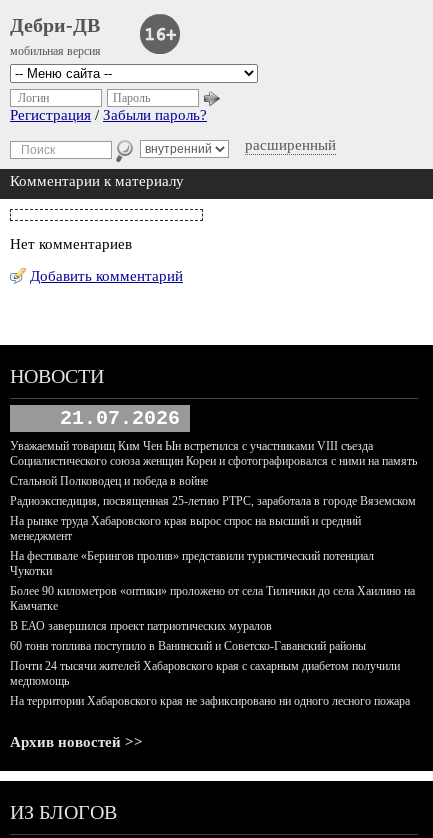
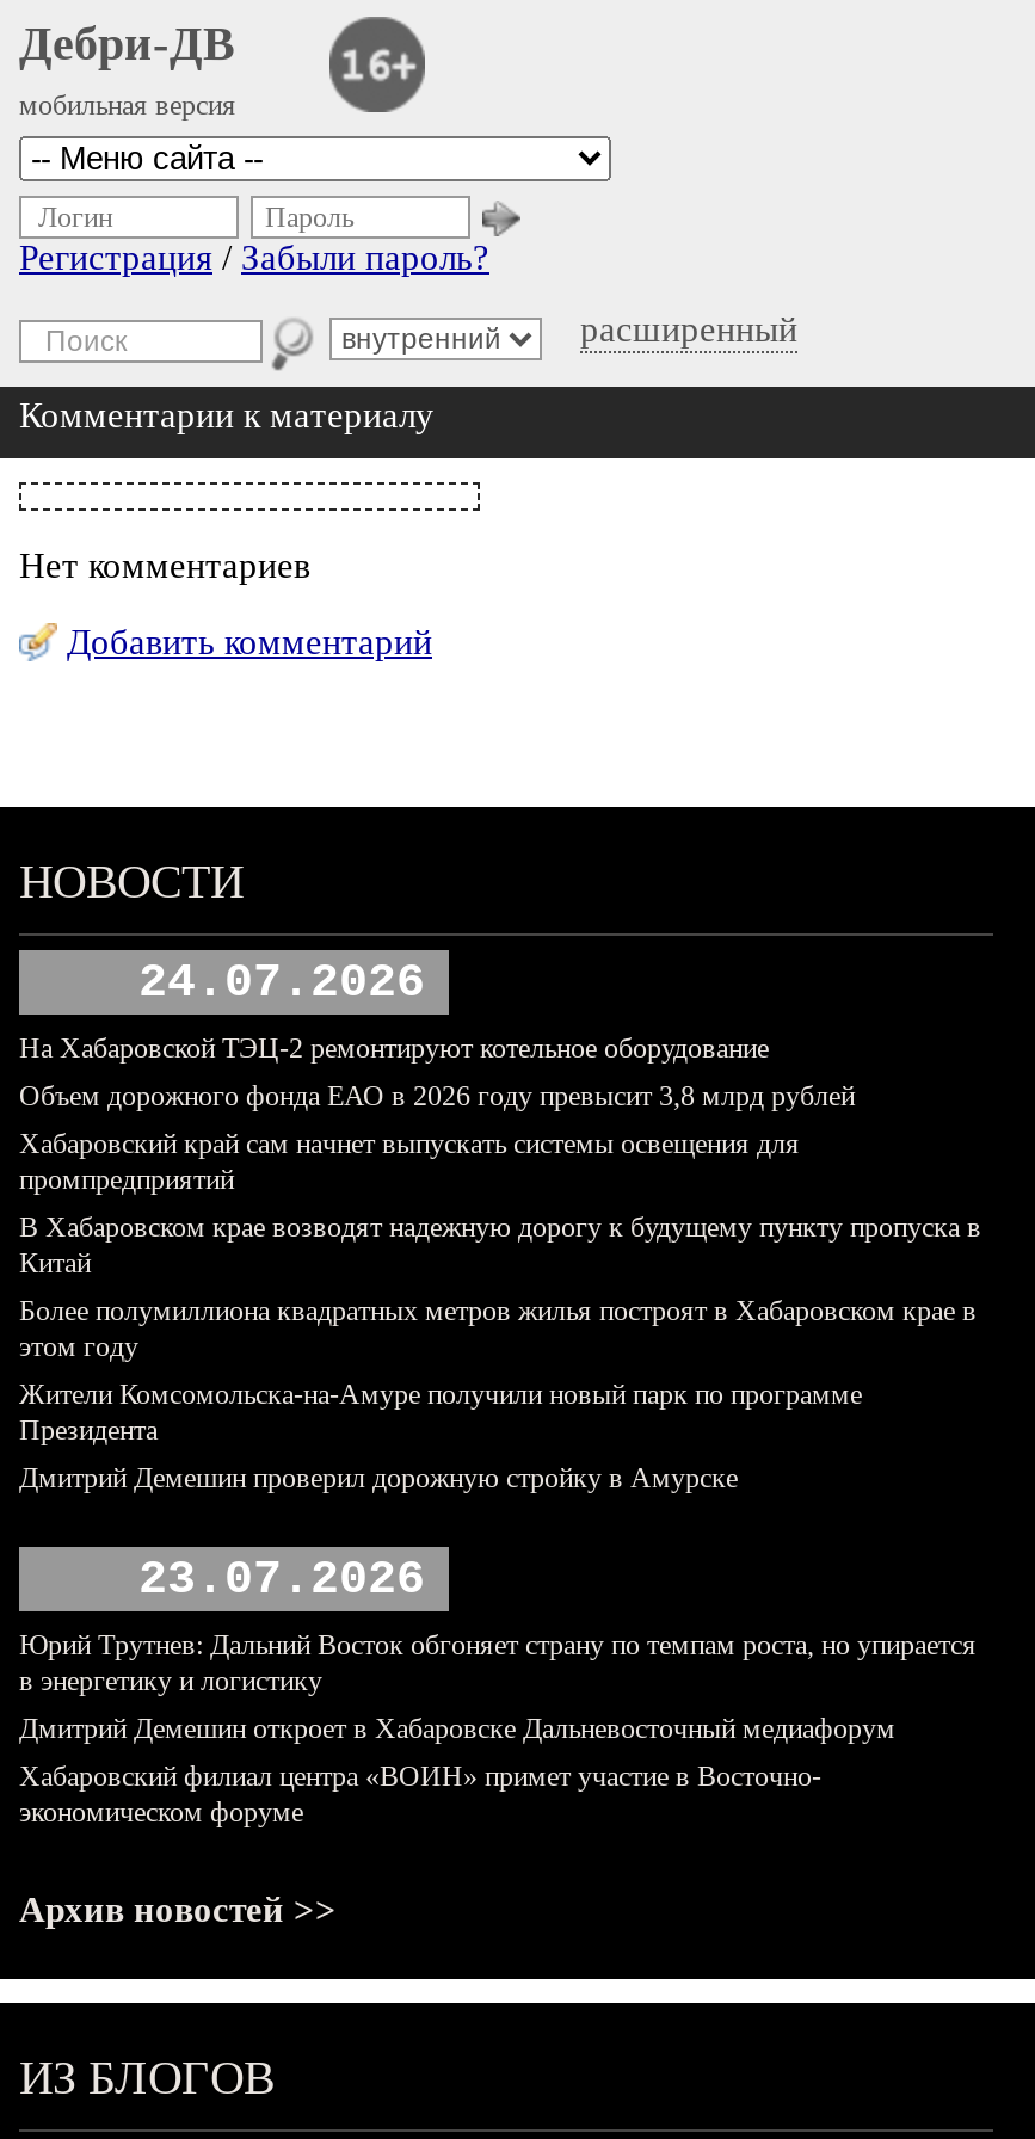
- 21.07.2026
- Уважаемый товарищ Ким Чен Ын встретился с участниками VIII съезда
- Социалистического союза женщин Кореи и сфотографировался с ними на память
- Стальной Полководец и победа в войне
- Радиоэкспедиция, посвященная 25-летию РТРС, заработала в городе Вяземском
- На рынке труда Хабаровского края вырос спрос на высший и средний
- менеджмент
- На фестивале «Берингов пролив» представили туристический потенциал
- Чукотки
- Более 90 километров «оптики» проложено от села Тиличики до села Хаилино на
- Камчатке
- В ЕАО завершился проект патриотических муралов
- 60 тонн топлива поступило в Ванинский и Советско-Гаванский районы
- Почти 24 тысячи жителей Хабаровского края с сахарным диабетом получили
- медпомощь
- На территории Хабаровского края не зафиксировано ни одного лесного пожара
+ 24.07.2026
+ На Хабаровской ТЭЦ-2 ремонтируют котельное оборудование
+ Объем дорожного фонда ЕАО в 2026 году превысит 3,8 млрд рублей
+ Хабаровский край сам начнет выпускать системы освещения для
+ промпредприятий
+ В Хабаровском крае возводят надежную дорогу к будущему пункту пропуска в
+ Китай
+ Более полумиллиона квадратных метров жилья построят в Хабаровском крае в
+ этом году
+ Жители Комсомольска-на-Амуре получили новый парк по программе
+ Президента
+ Дмитрий Демешин проверил дорожную стройку в Амурске
+ 23.07.2026
+ Юрий Трутнев: Дальний Восток обгоняет страну по темпам роста, но упирается
+ в энергетику и логистику
+ Дмитрий Демешин откроет в Хабаровске Дальневосточный медиафорум
+ Хабаровский филиал центра «ВОИН» примет участие в Восточно-
+ экономическом форуме
